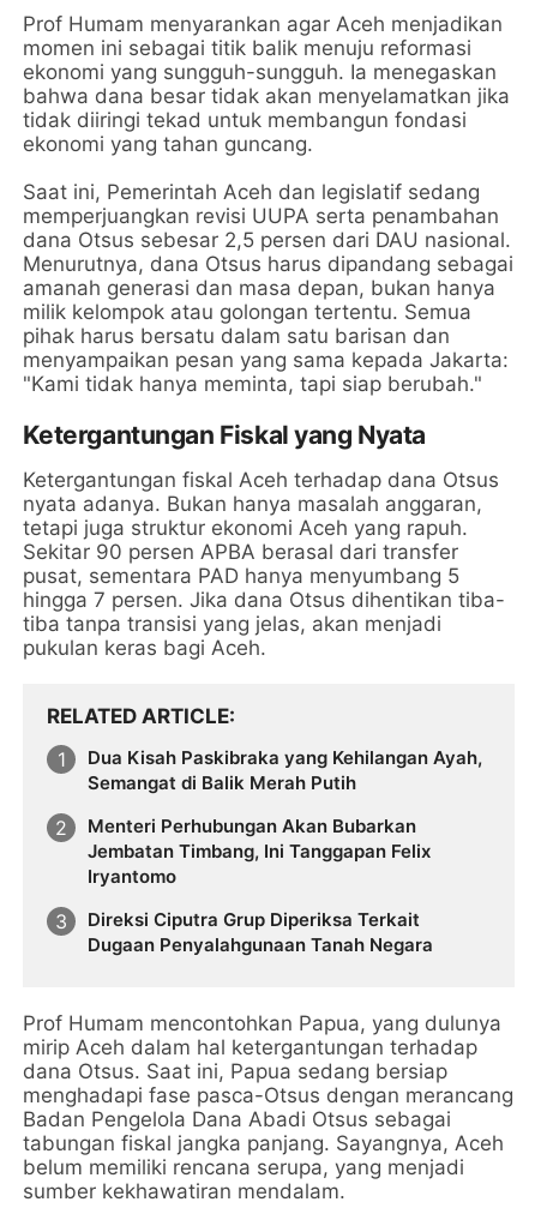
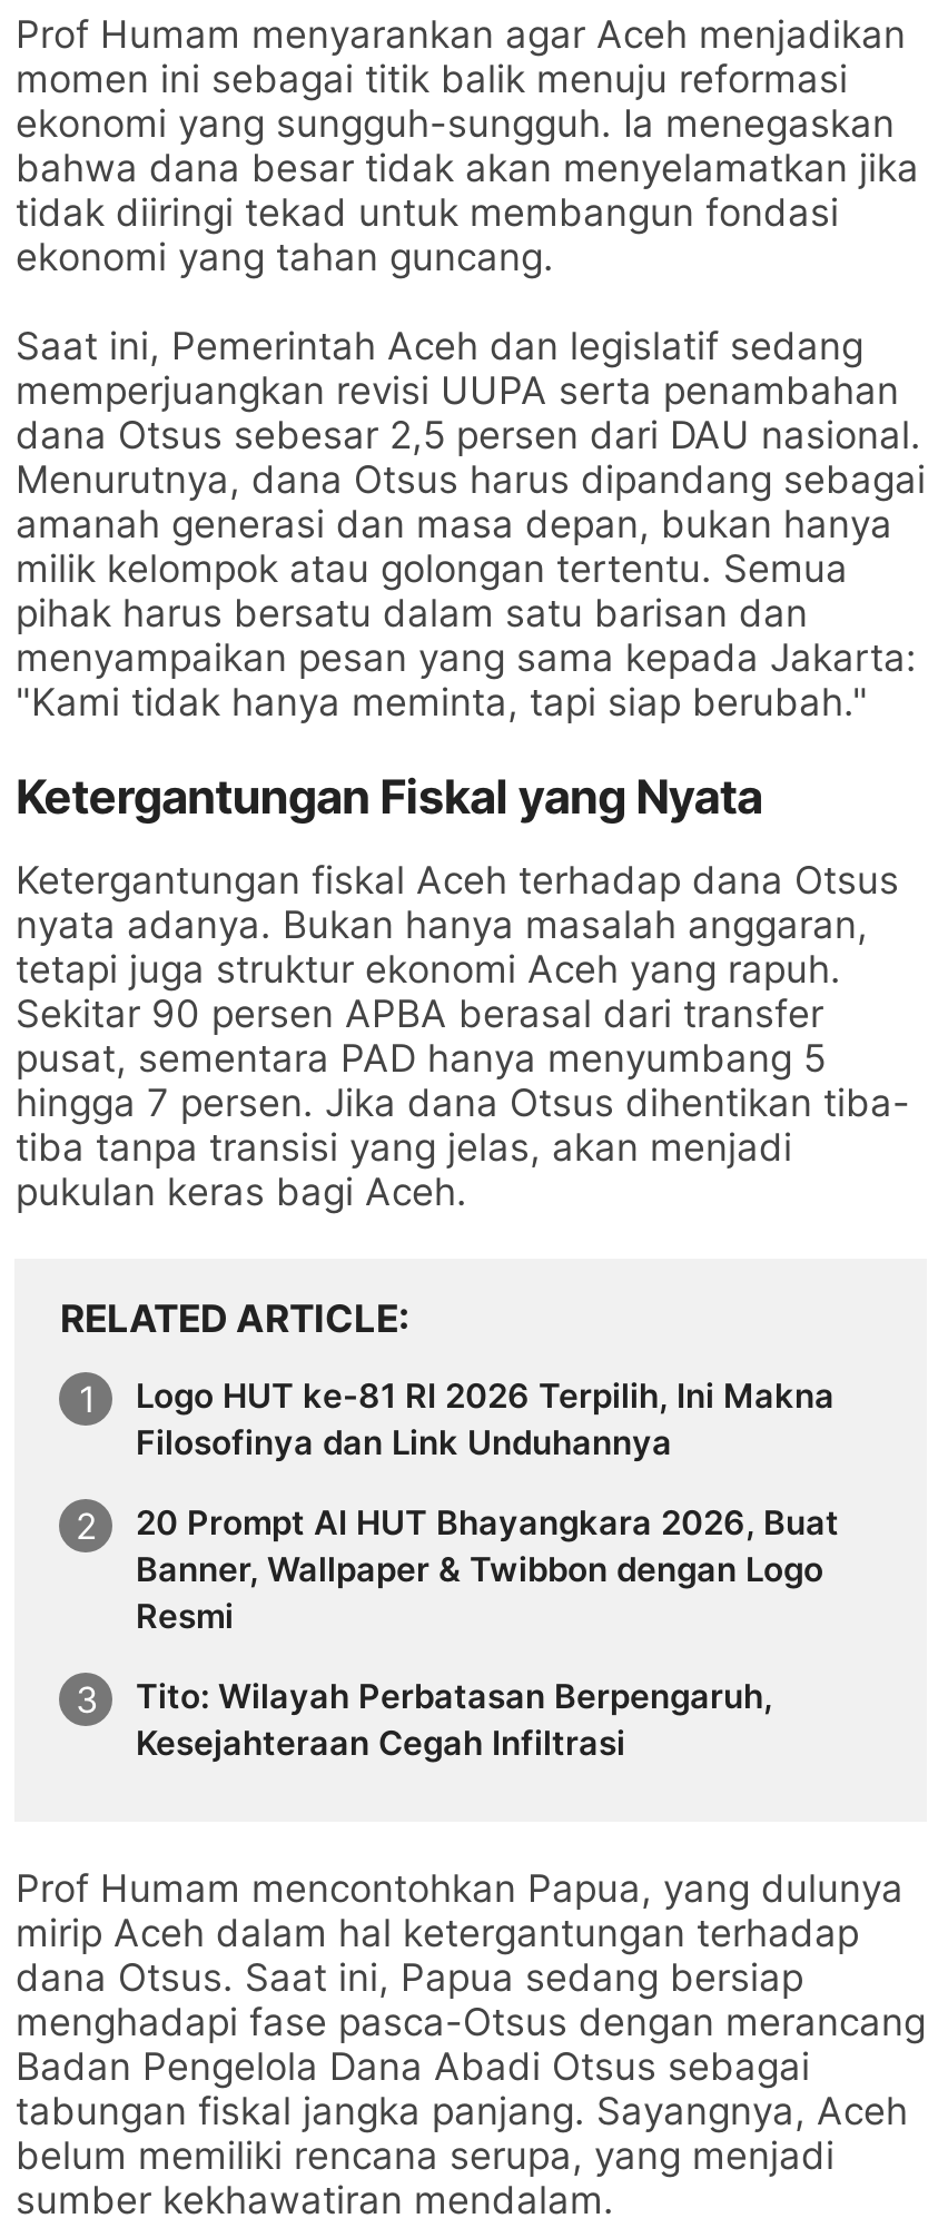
- Dua Kisah Paskibraka yang Kehilangan Ayah,
- Semangat di Balik Merah Putih
+ Logo HUT ke-81 RI 2026 Terpilih, Ini Makna
+ Filosofinya dan Link Unduhannya

- Menteri Perhubungan Akan Bubarkan
- Jembatan Timbang, Ini Tanggapan Felix
- Iryantomo
+ 20 Prompt AI HUT Bhayangkara 2026, Buat
+ Banner, Wallpaper & Twibbon dengan Logo
+ Resmi

- Direksi Ciputra Grup Diperiksa Terkait
- Dugaan Penyalahgunaan Tanah Negara
+ Tito: Wilayah Perbatasan Berpengaruh,
+ Kesejahteraan Cegah Infiltrasi
